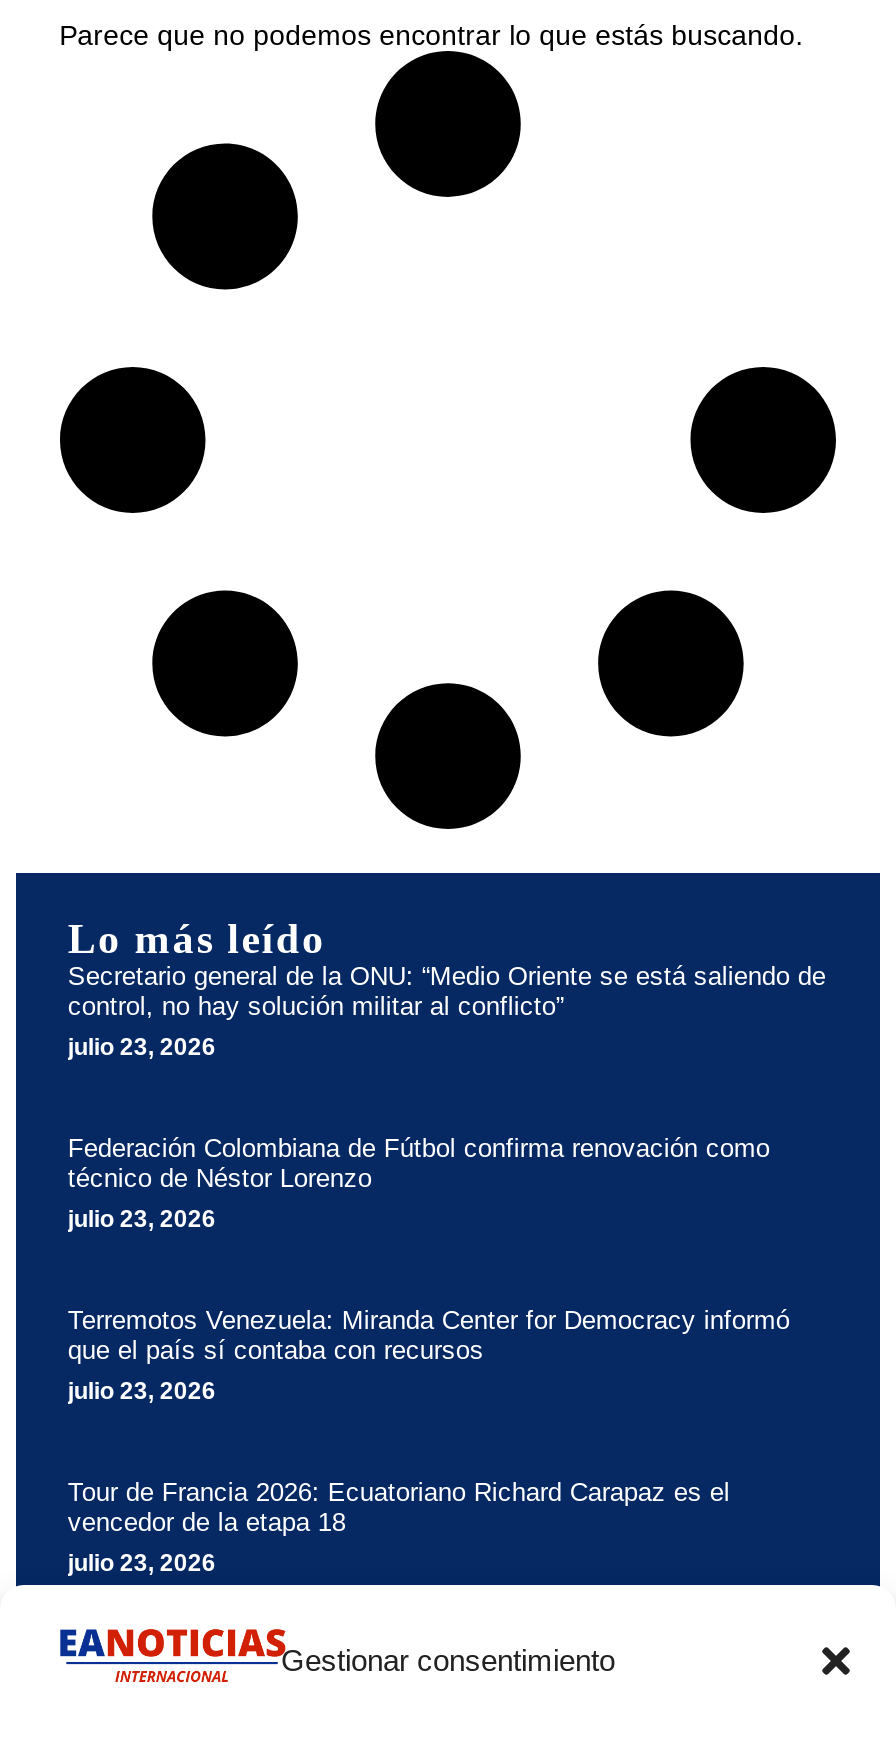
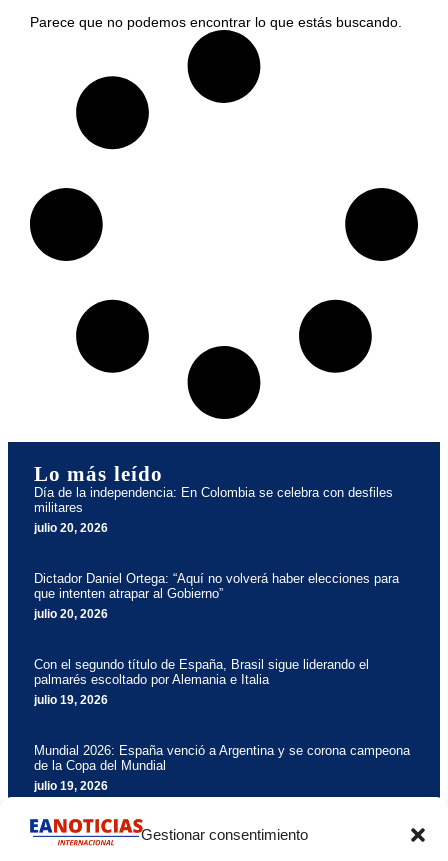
- Secretario general de la ONU: “Medio Oriente se está saliendo de
- control, no hay solución militar al conflicto”
- julio 23, 2026
+ Día de la independencia: En Colombia se celebra con desfiles
+ militares
+ julio 20, 2026

- Federación Colombiana de Fútbol confirma renovación como
- técnico de Néstor Lorenzo
- julio 23, 2026
+ Dictador Daniel Ortega: “Aquí no volverá haber elecciones para
+ que intenten atrapar al Gobierno”
+ julio 20, 2026

- Terremotos Venezuela: Miranda Center for Democracy informó
- que el país sí contaba con recursos
- julio 23, 2026
+ Con el segundo título de España, Brasil sigue liderando el
+ palmarés escoltado por Alemania e Italia
+ julio 19, 2026

- Tour de Francia 2026: Ecuatoriano Richard Carapaz es el
- vencedor de la etapa 18
- julio 23, 2026
+ Mundial 2026: España venció a Argentina y se corona campeona
+ de la Copa del Mundial
+ julio 19, 2026
